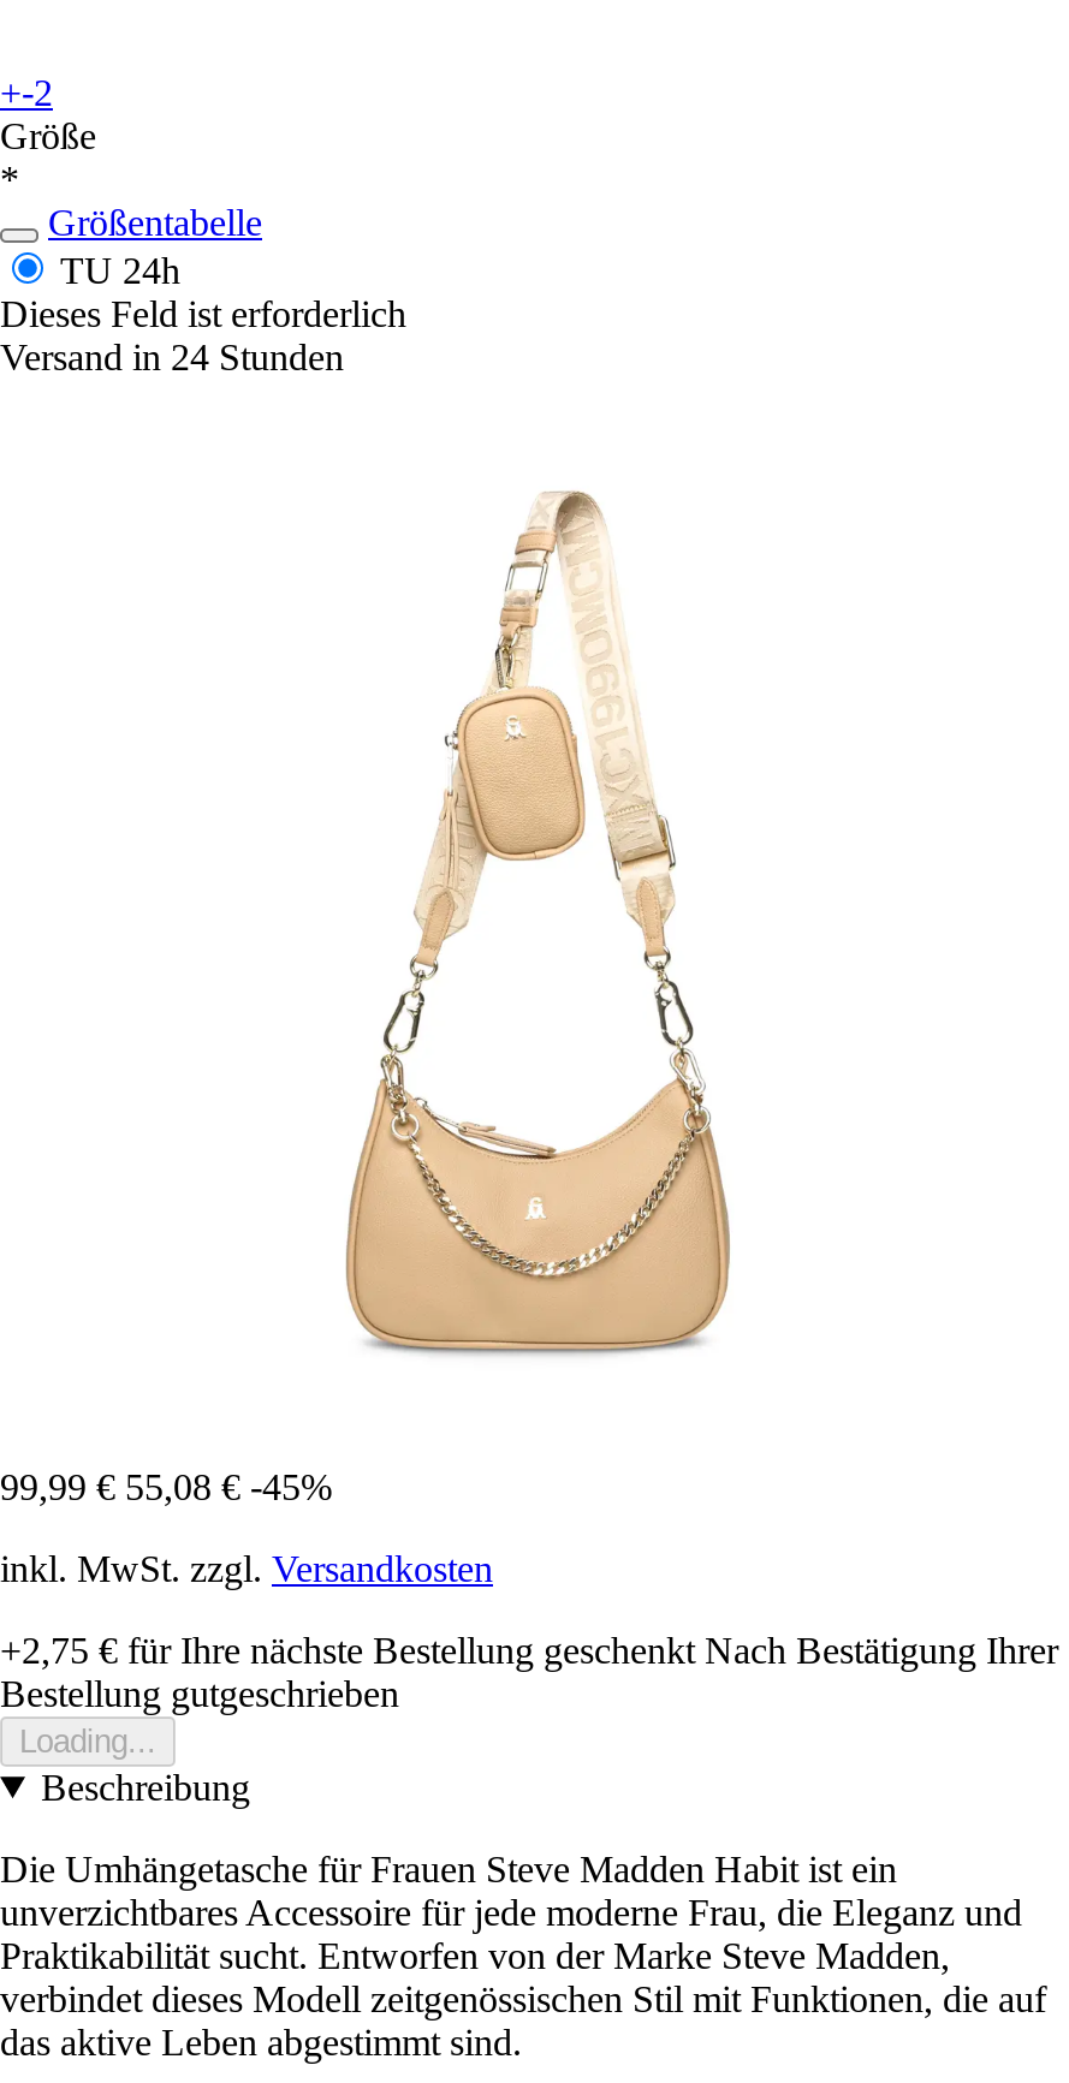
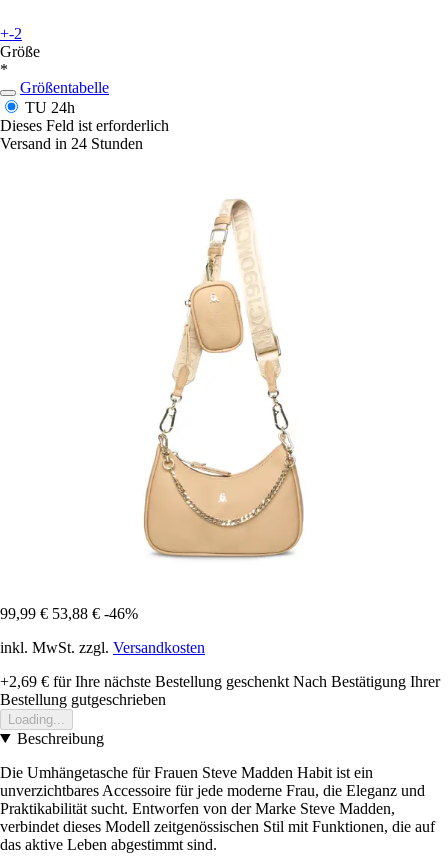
- 99,99 € 55,08 € -45%
+ 99,99 € 53,88 € -46%

- +2,75 €für Ihre nächste Bestellung geschenkt Nach Bestätigung Ihrer
+ +2,69 €für Ihre nächste Bestellung geschenkt Nach Bestätigung Ihrer
